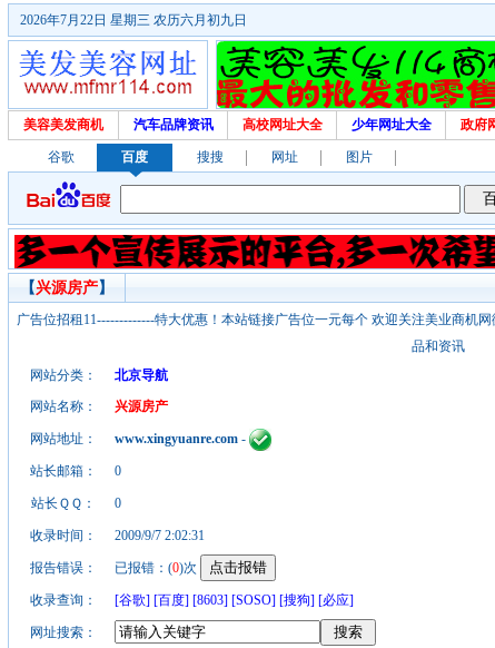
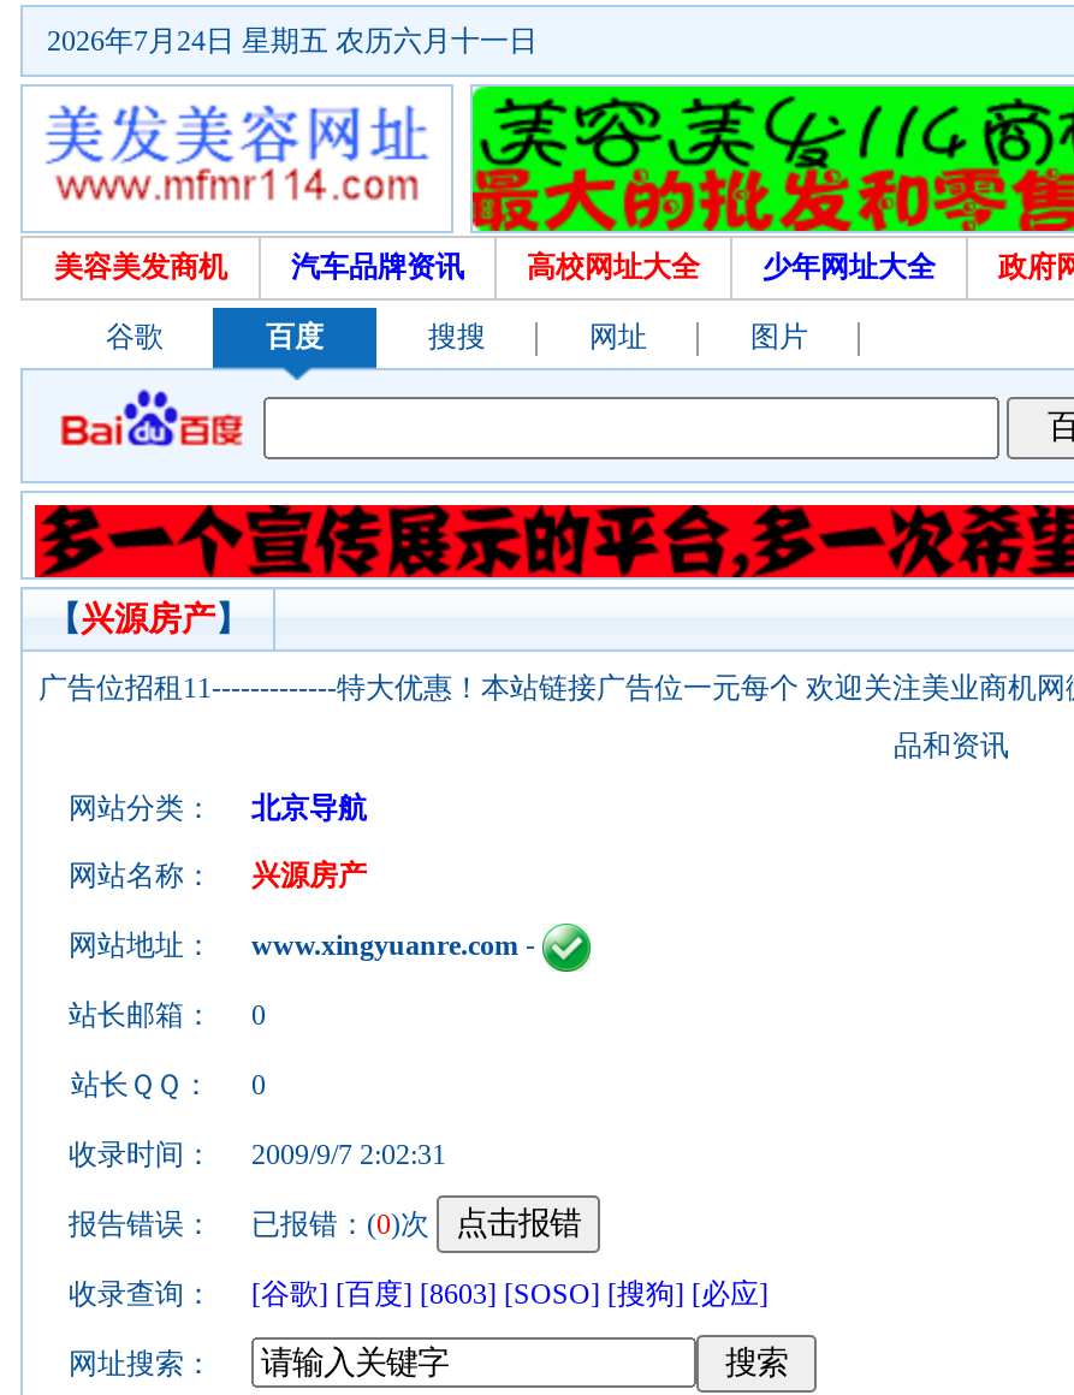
- 2026年7月22日 星期三 农历六月初九日
+ 2026年7月24日 星期五 农历六月十一日
